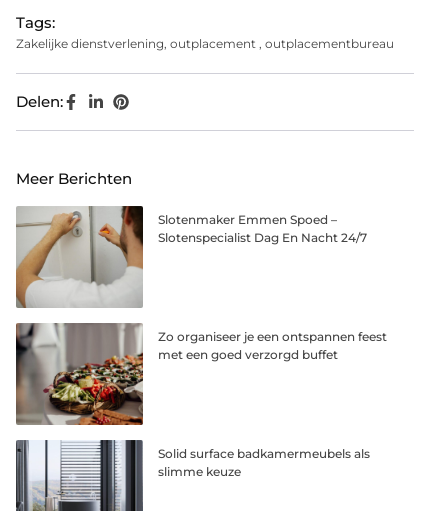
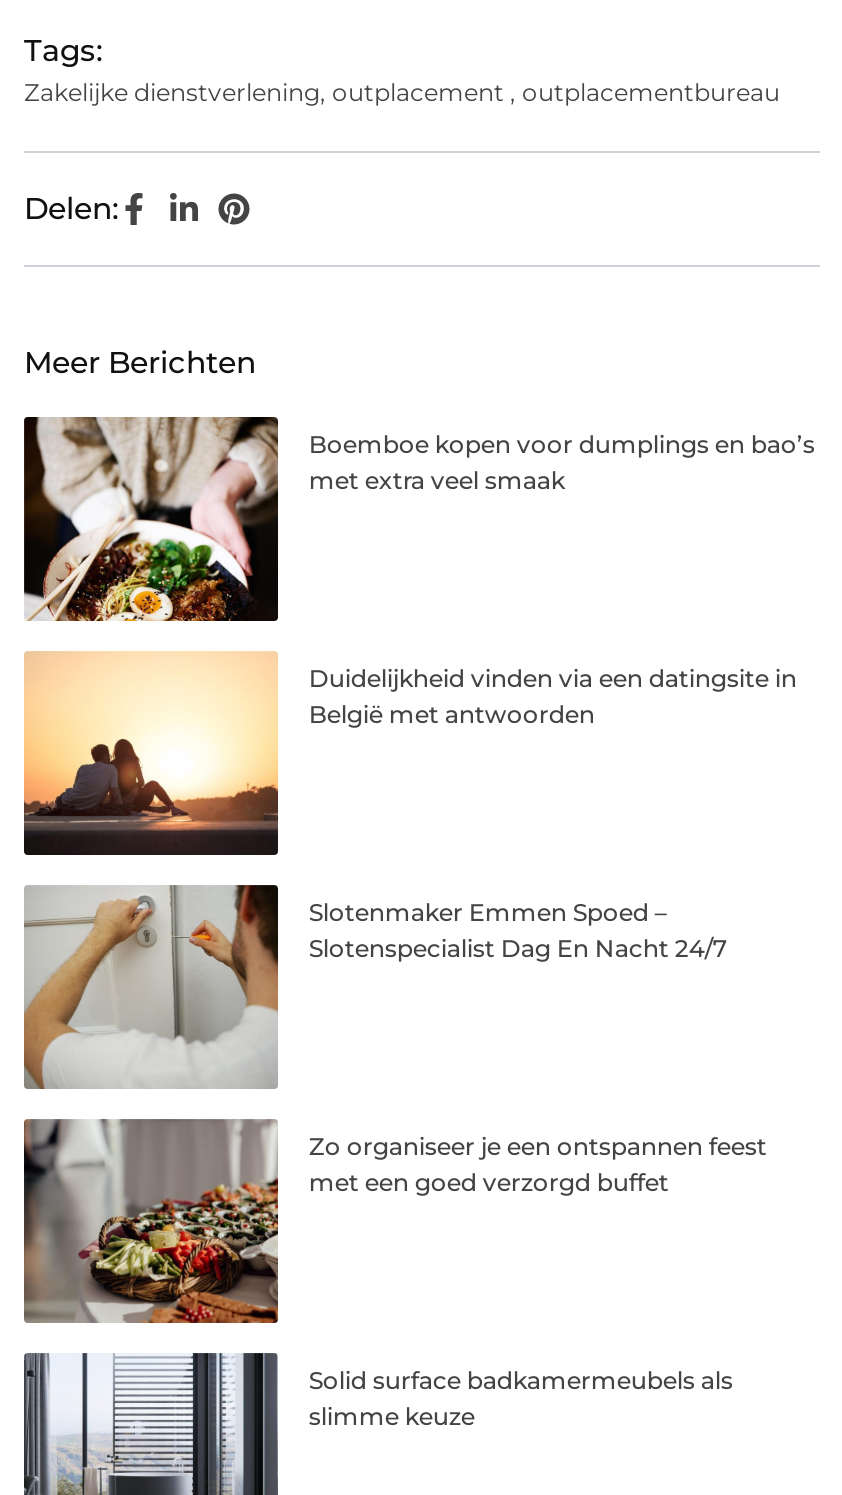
+ [image]
+ Boemboe kopen voor dumplings en bao’s
+ met extra veel smaak

+ [image]
+ Duidelijkheid vinden via een datingsite in
+ België met antwoorden
